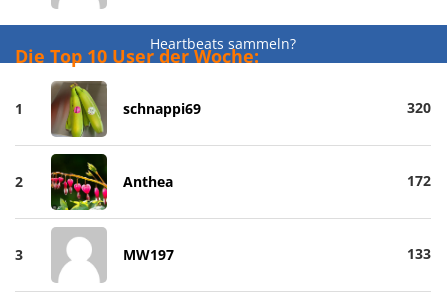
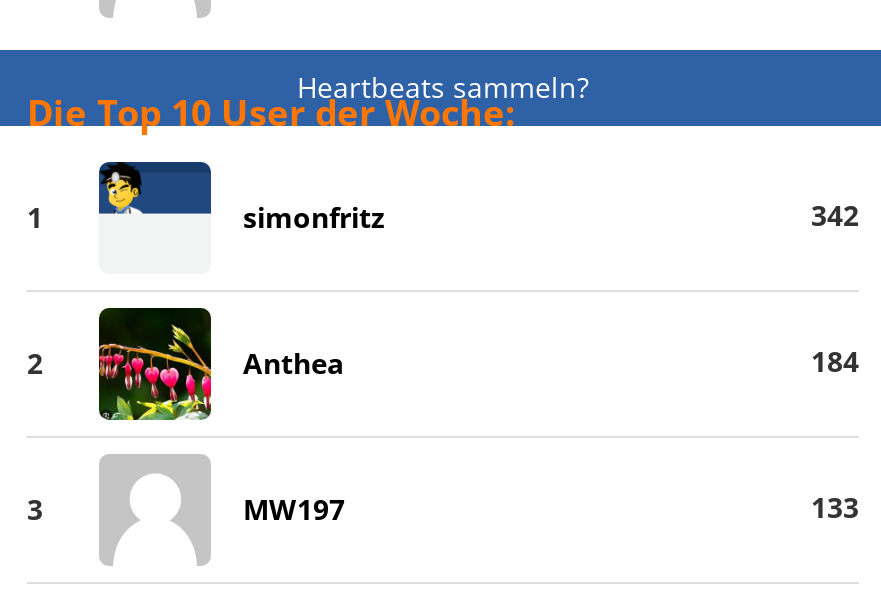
- [image]
- schnappi69
- 320
+ [image]
+ simonfritz
+ 342

- 172
+ 184
